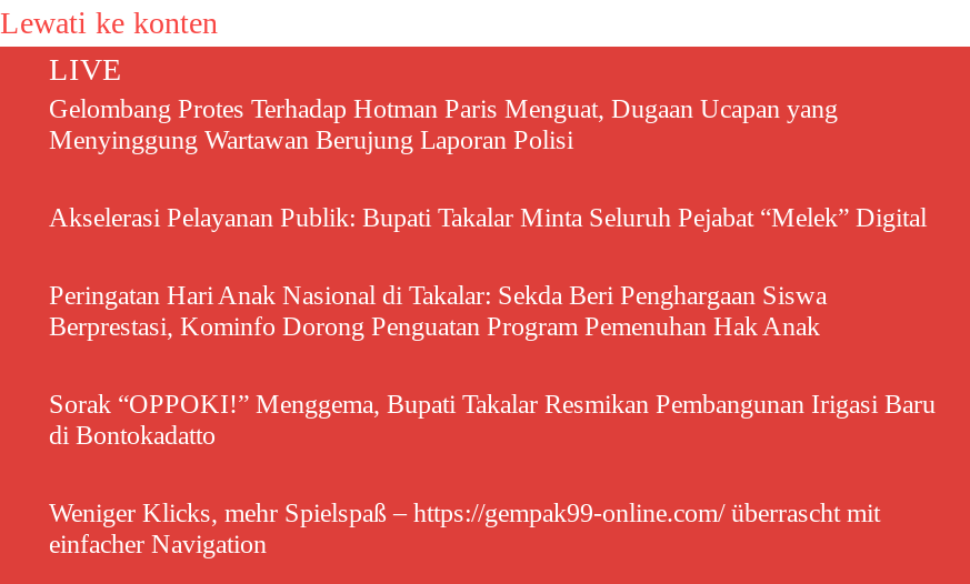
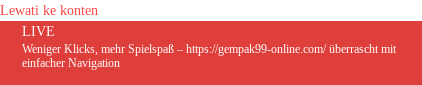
- Gelombang Protes Terhadap Hotman Paris Menguat, Dugaan Ucapan yang
- Menyinggung Wartawan Berujung Laporan Polisi
- Akselerasi Pelayanan Publik: Bupati Takalar Minta Seluruh Pejabat “Melek” Digital
- Peringatan Hari Anak Nasional di Takalar: Sekda Beri Penghargaan Siswa
- Berprestasi, Kominfo Dorong Penguatan Program Pemenuhan Hak Anak
- Sorak “OPPOKI!” Menggema, Bupati Takalar Resmikan Pembangunan Irigasi Baru
- di Bontokadatto
